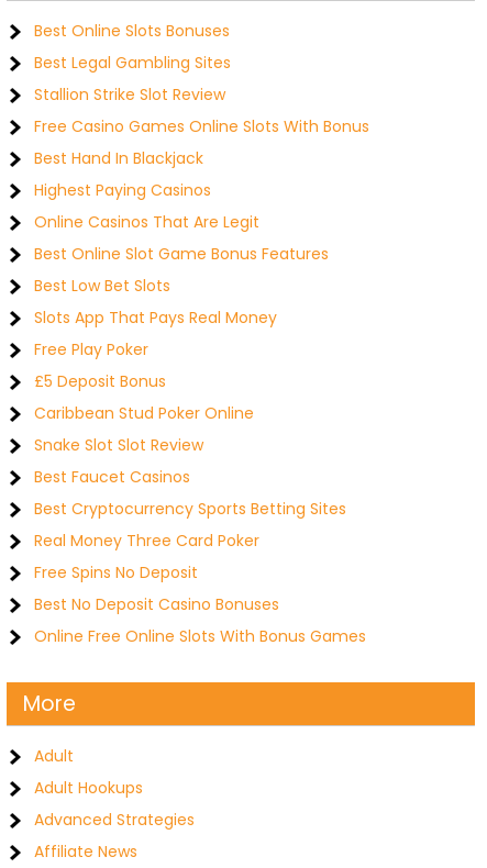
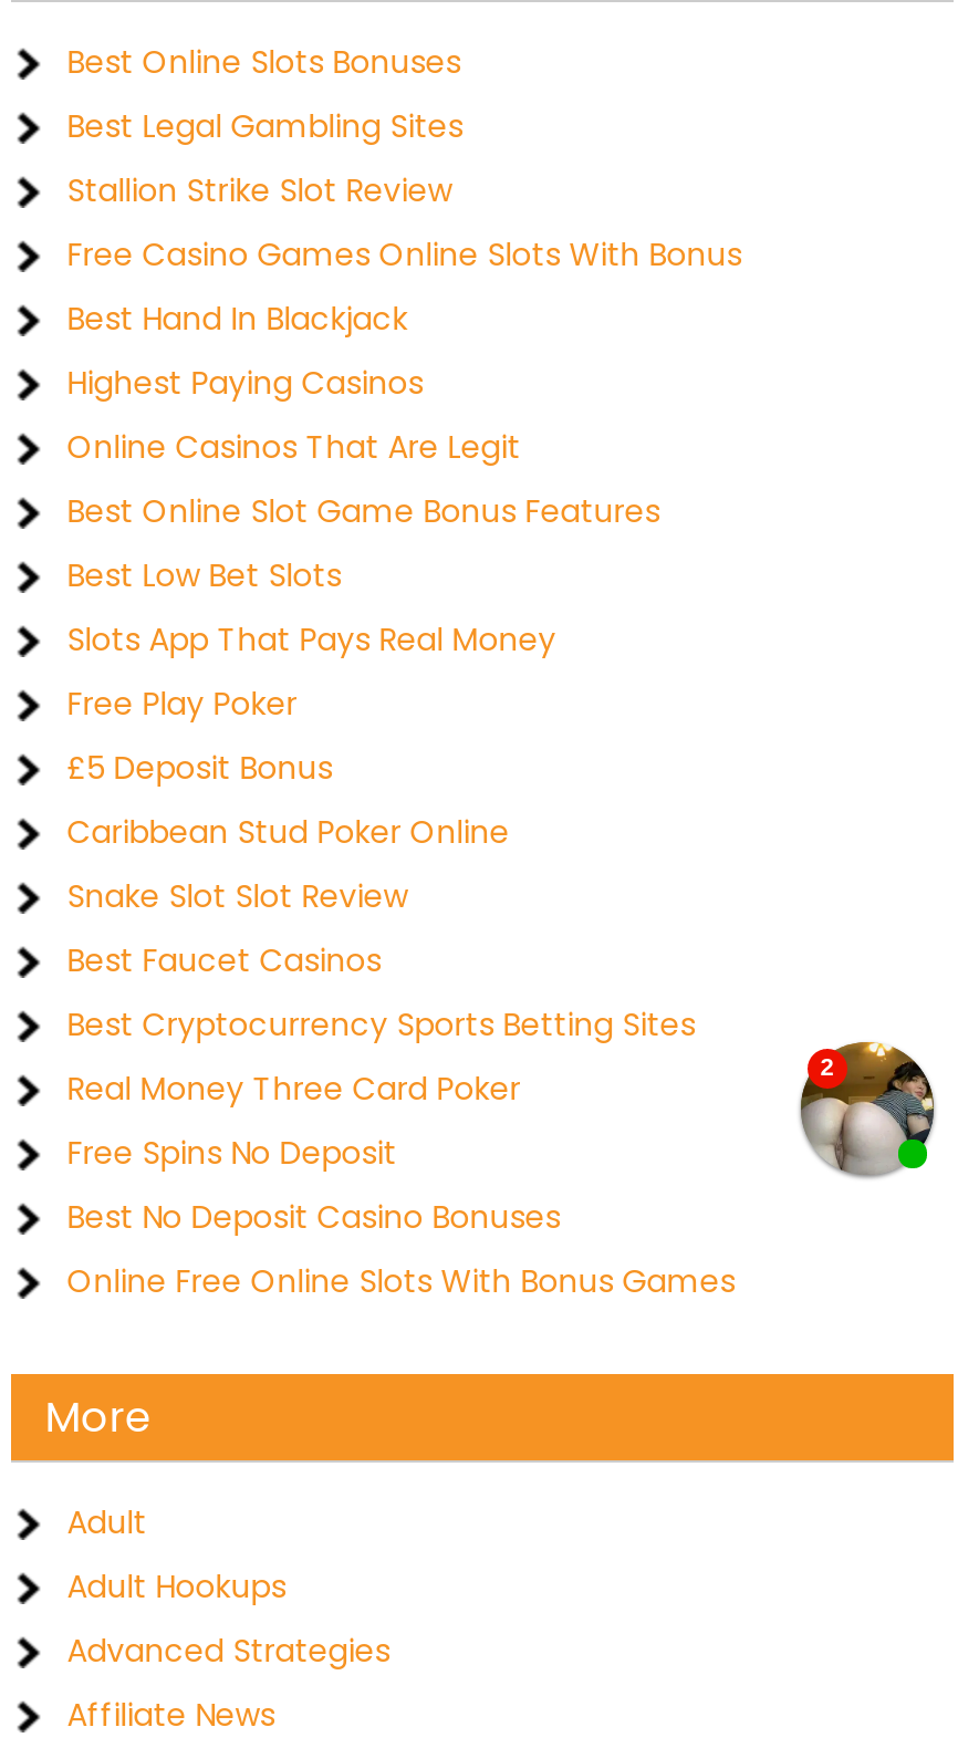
+ [image]
